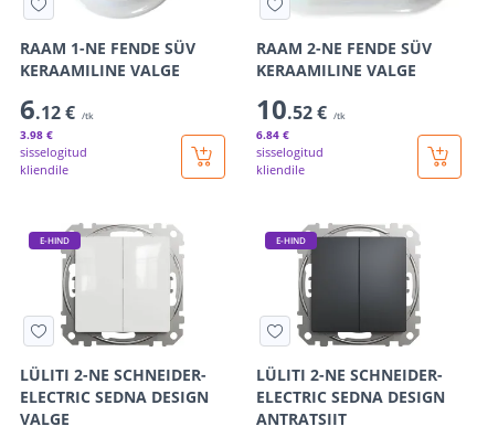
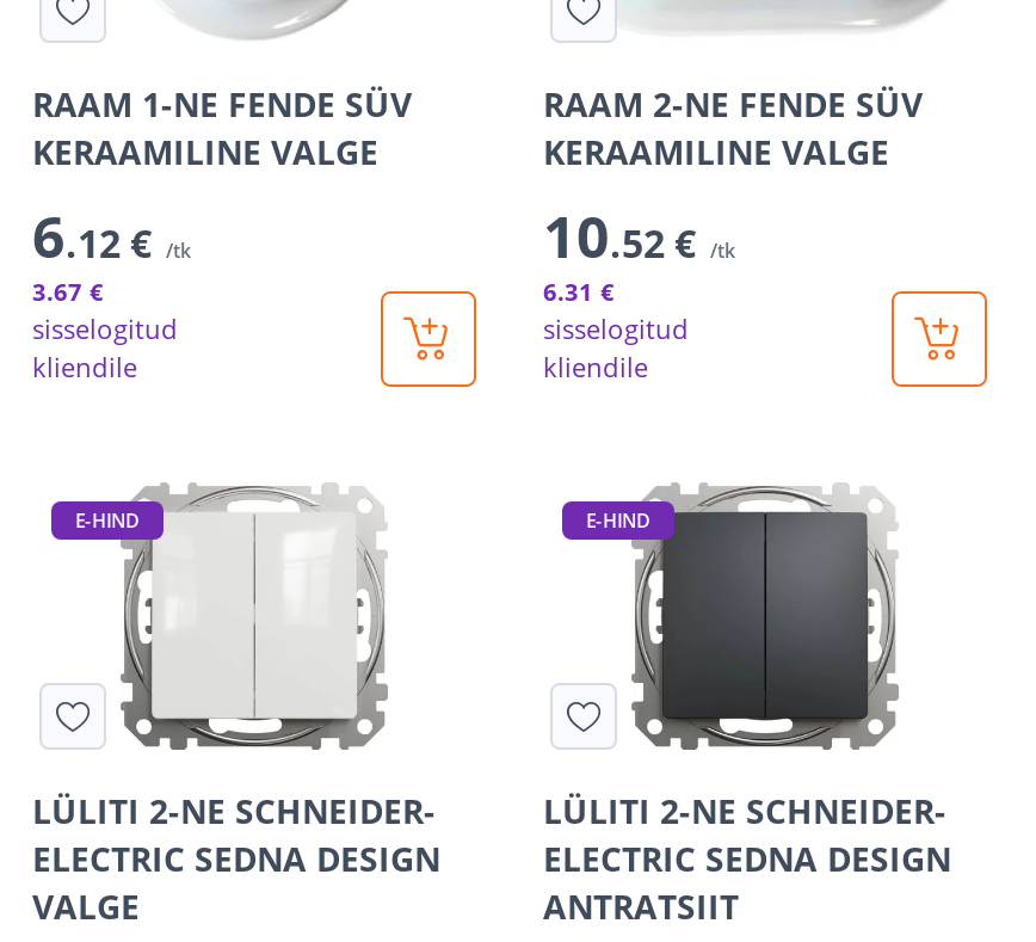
- 3.98 €
+ 3.67 €

- 6.84 €
+ 6.31 €
